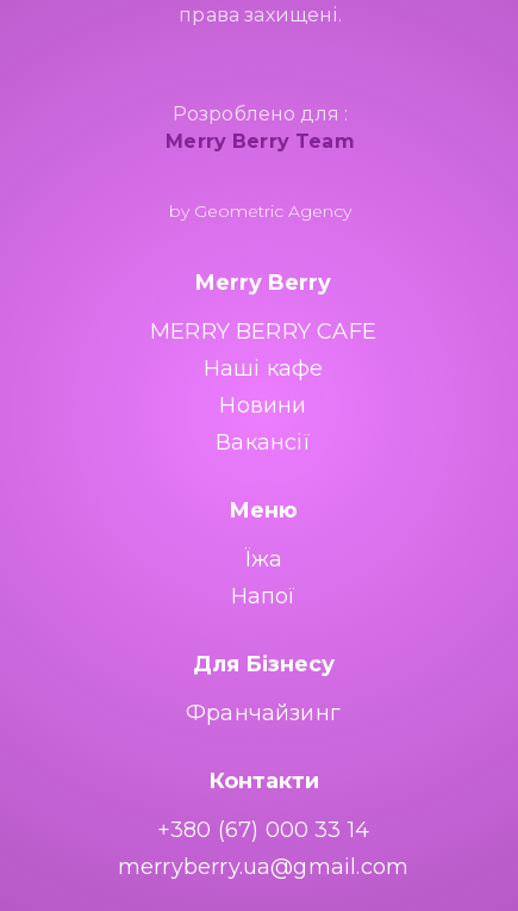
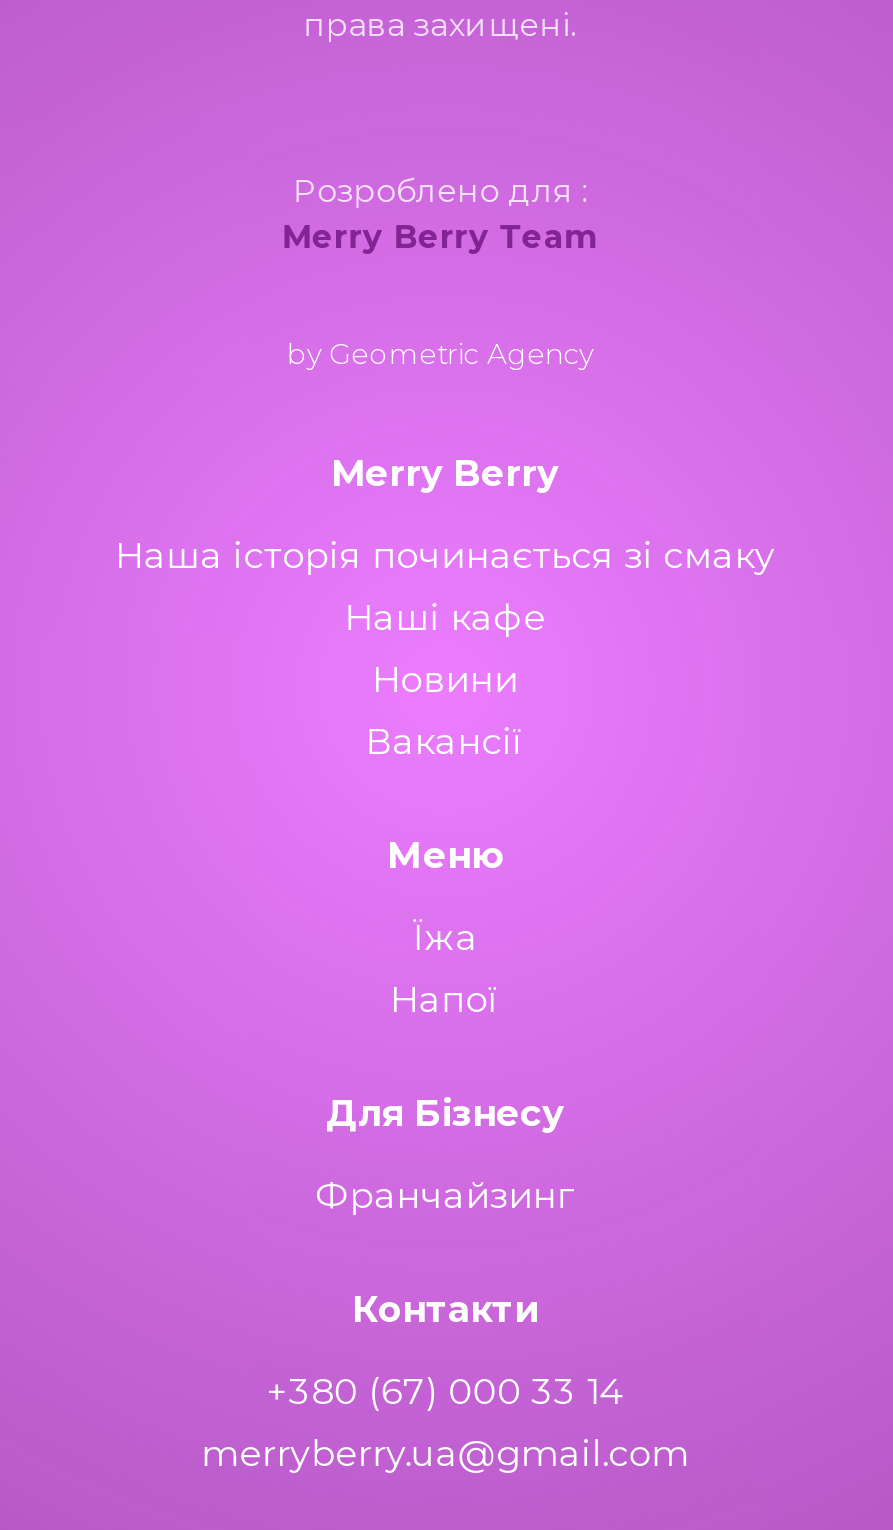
- MERRY BERRY CAFE
+ Наша історія починається зі смаку
